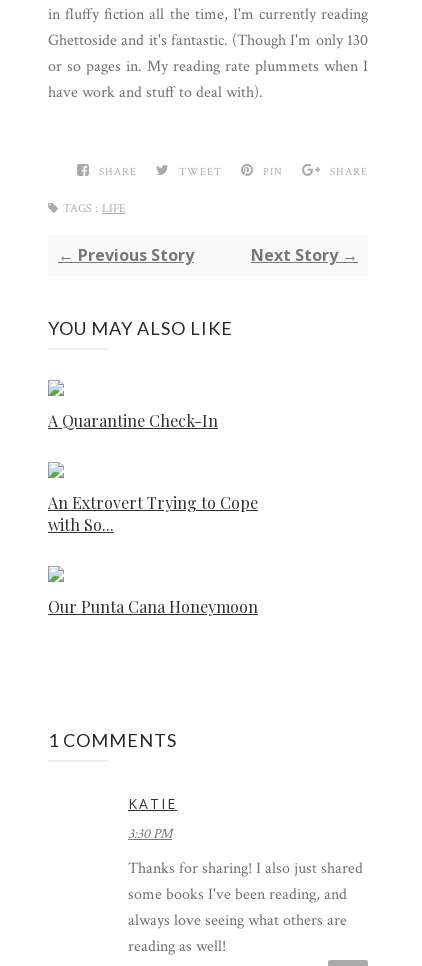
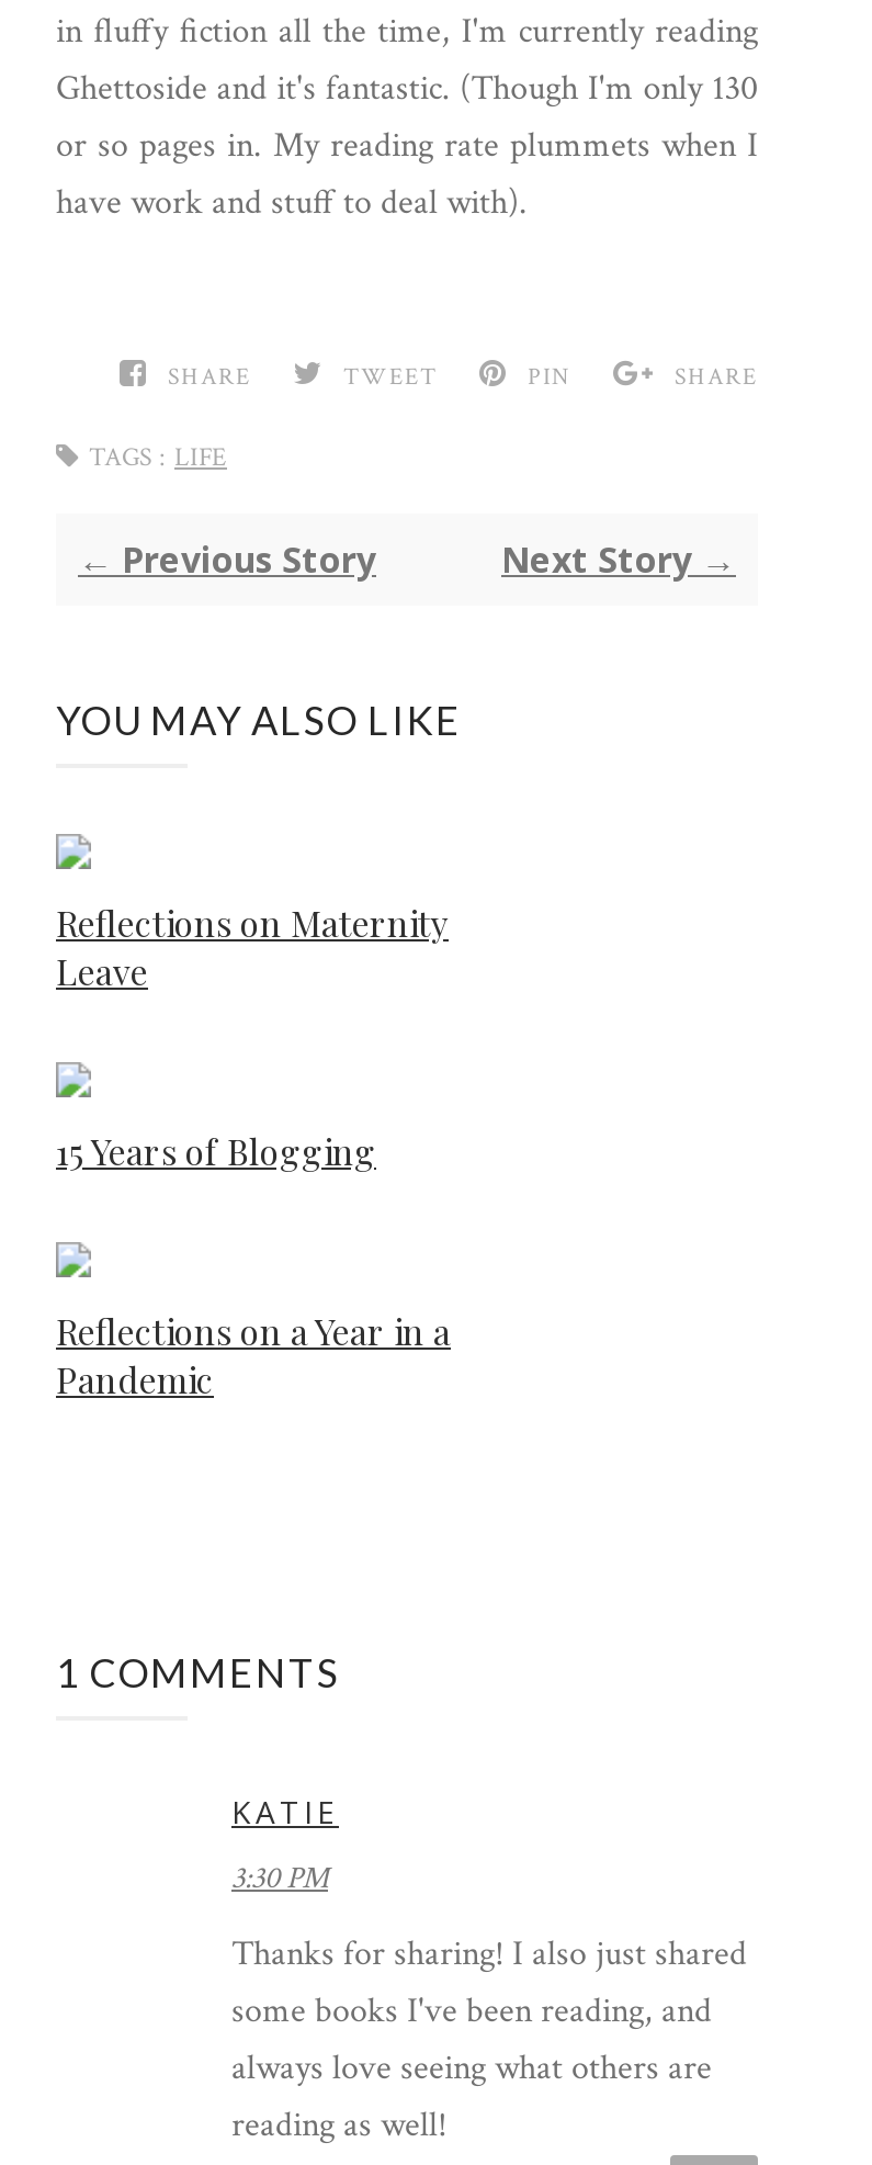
- A Quarantine Check-In
+ Reflections on Maternity
+ Leave

- An Extrovert Trying to Cope
- with So...
+ 15 Years of Blogging

- Our Punta Cana Honeymoon
+ Reflections on a Year in a
+ Pandemic
